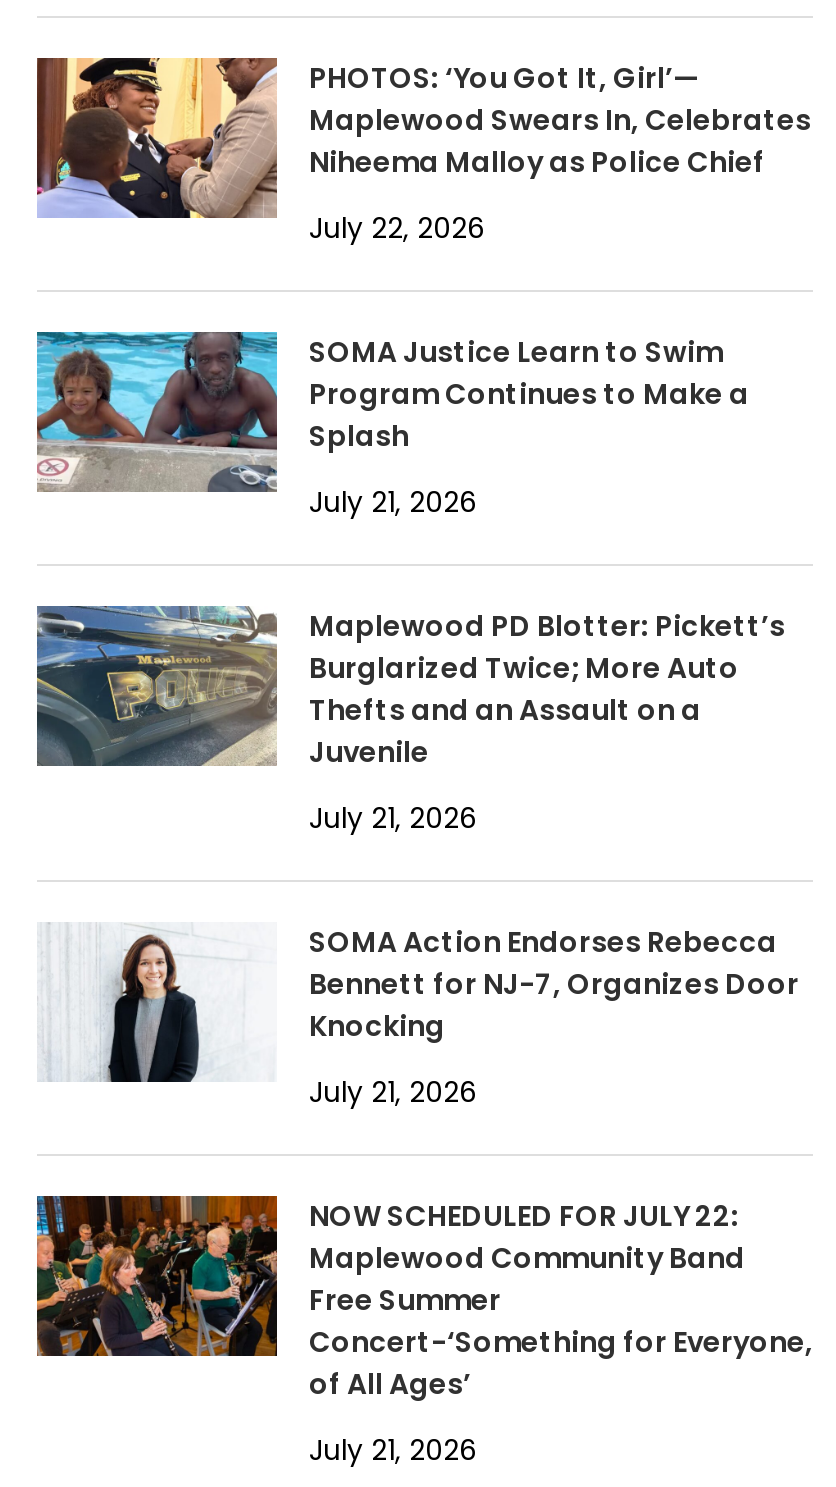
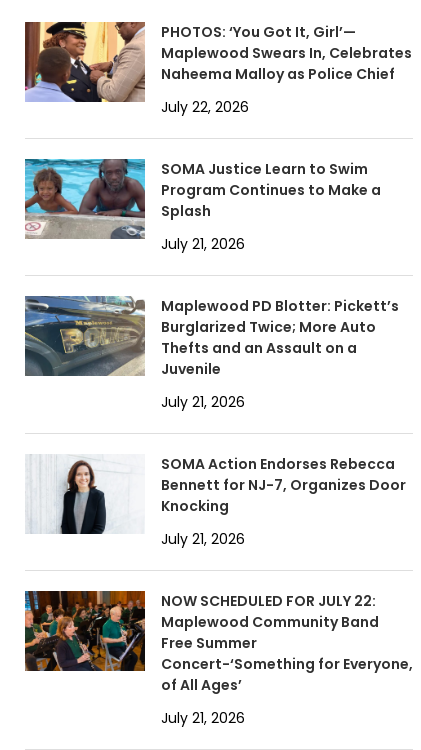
- Niheema Malloy as Police Chief
+ Naheema Malloy as Police Chief
